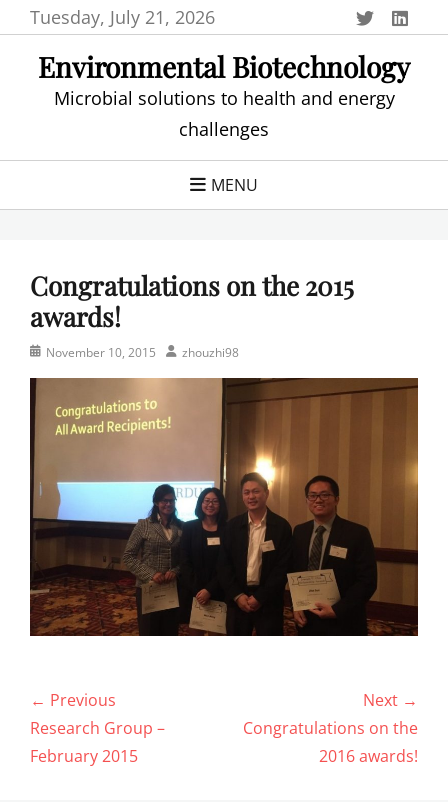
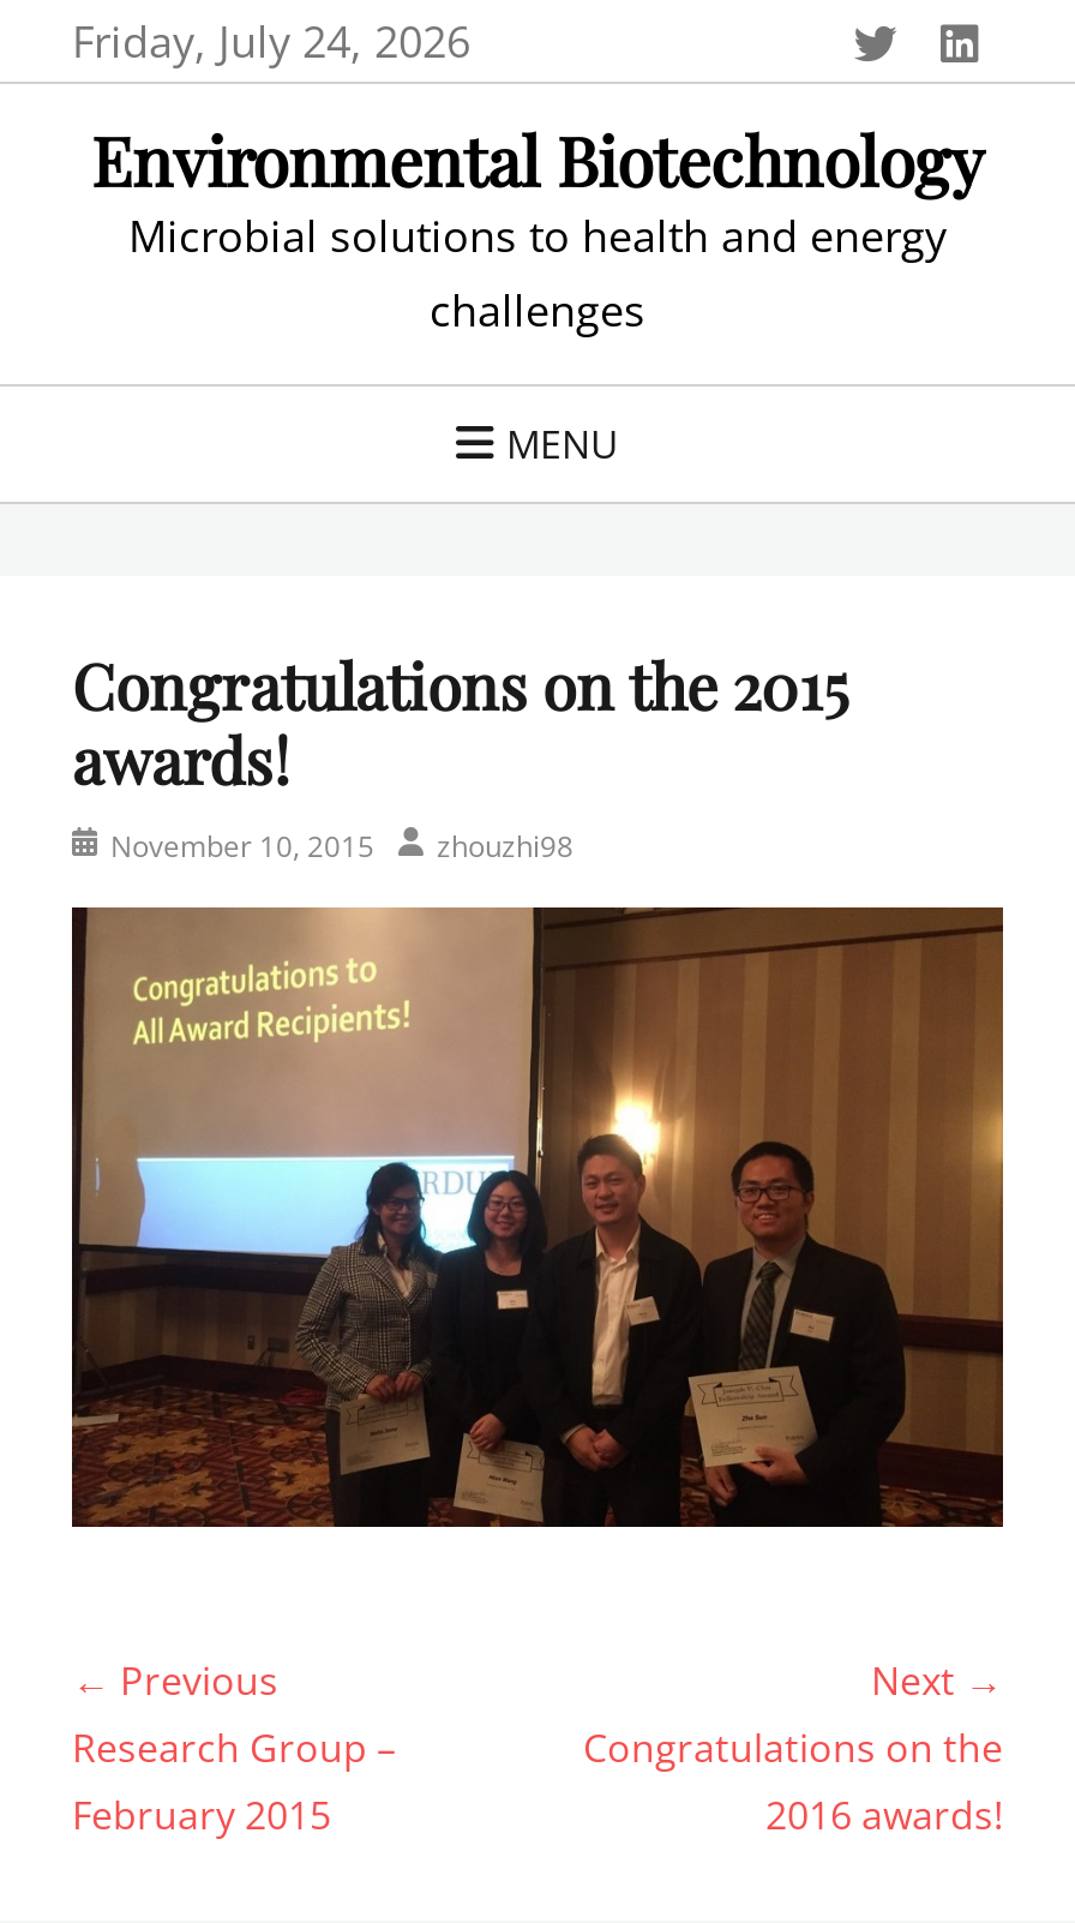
- Tuesday, July 21, 2026
+ Friday, July 24, 2026
